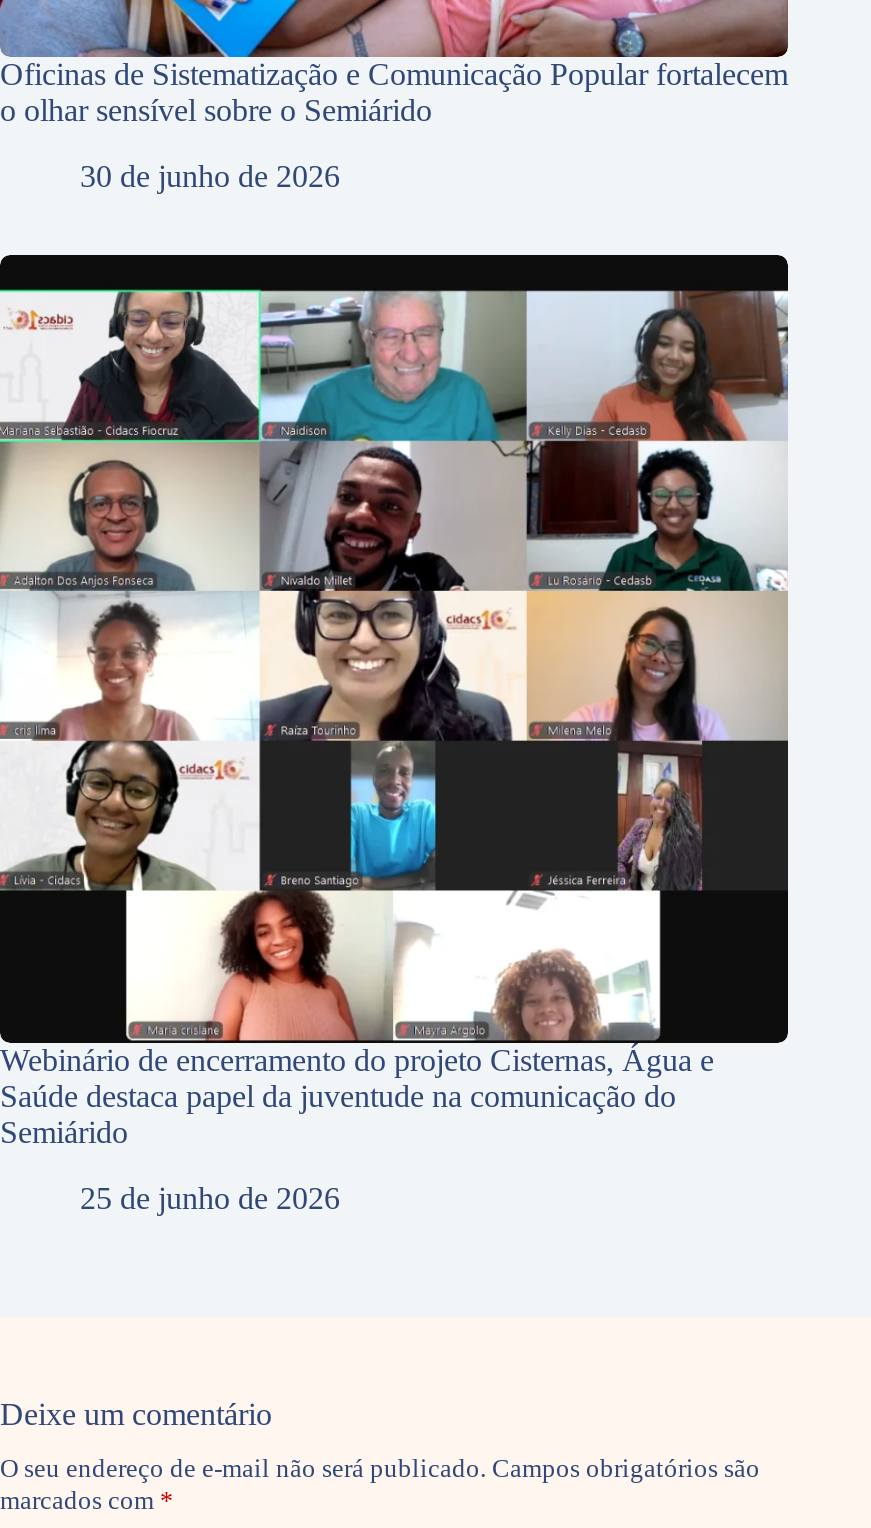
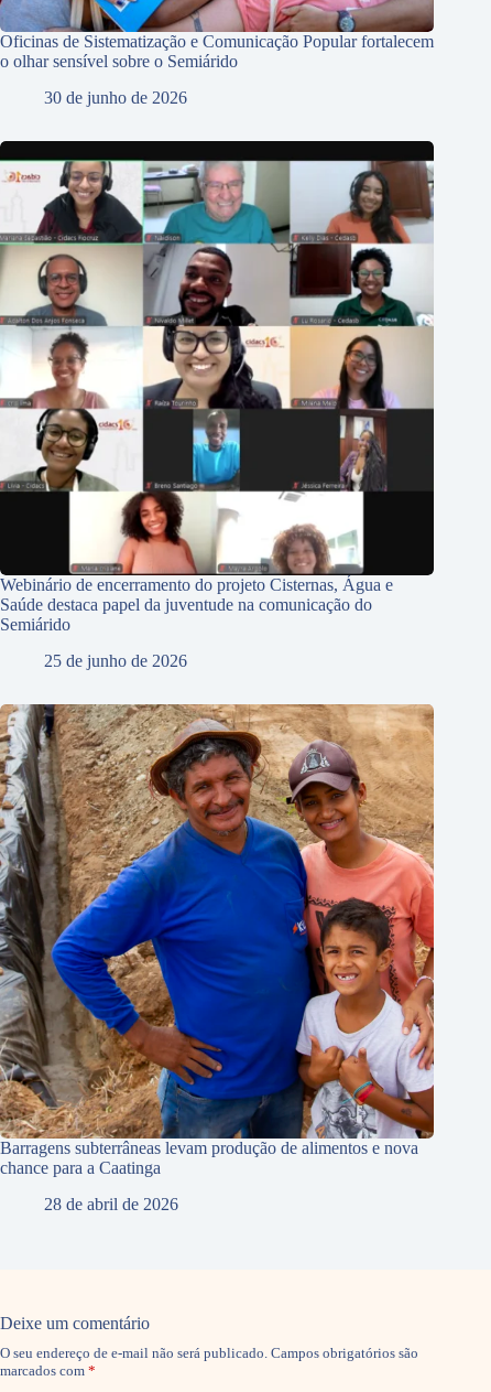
+ [image]
+ Barragens subterrâneas levam produção de alimentos e nova
+ chance para a Caatinga
+ 28 de abril de 2026
